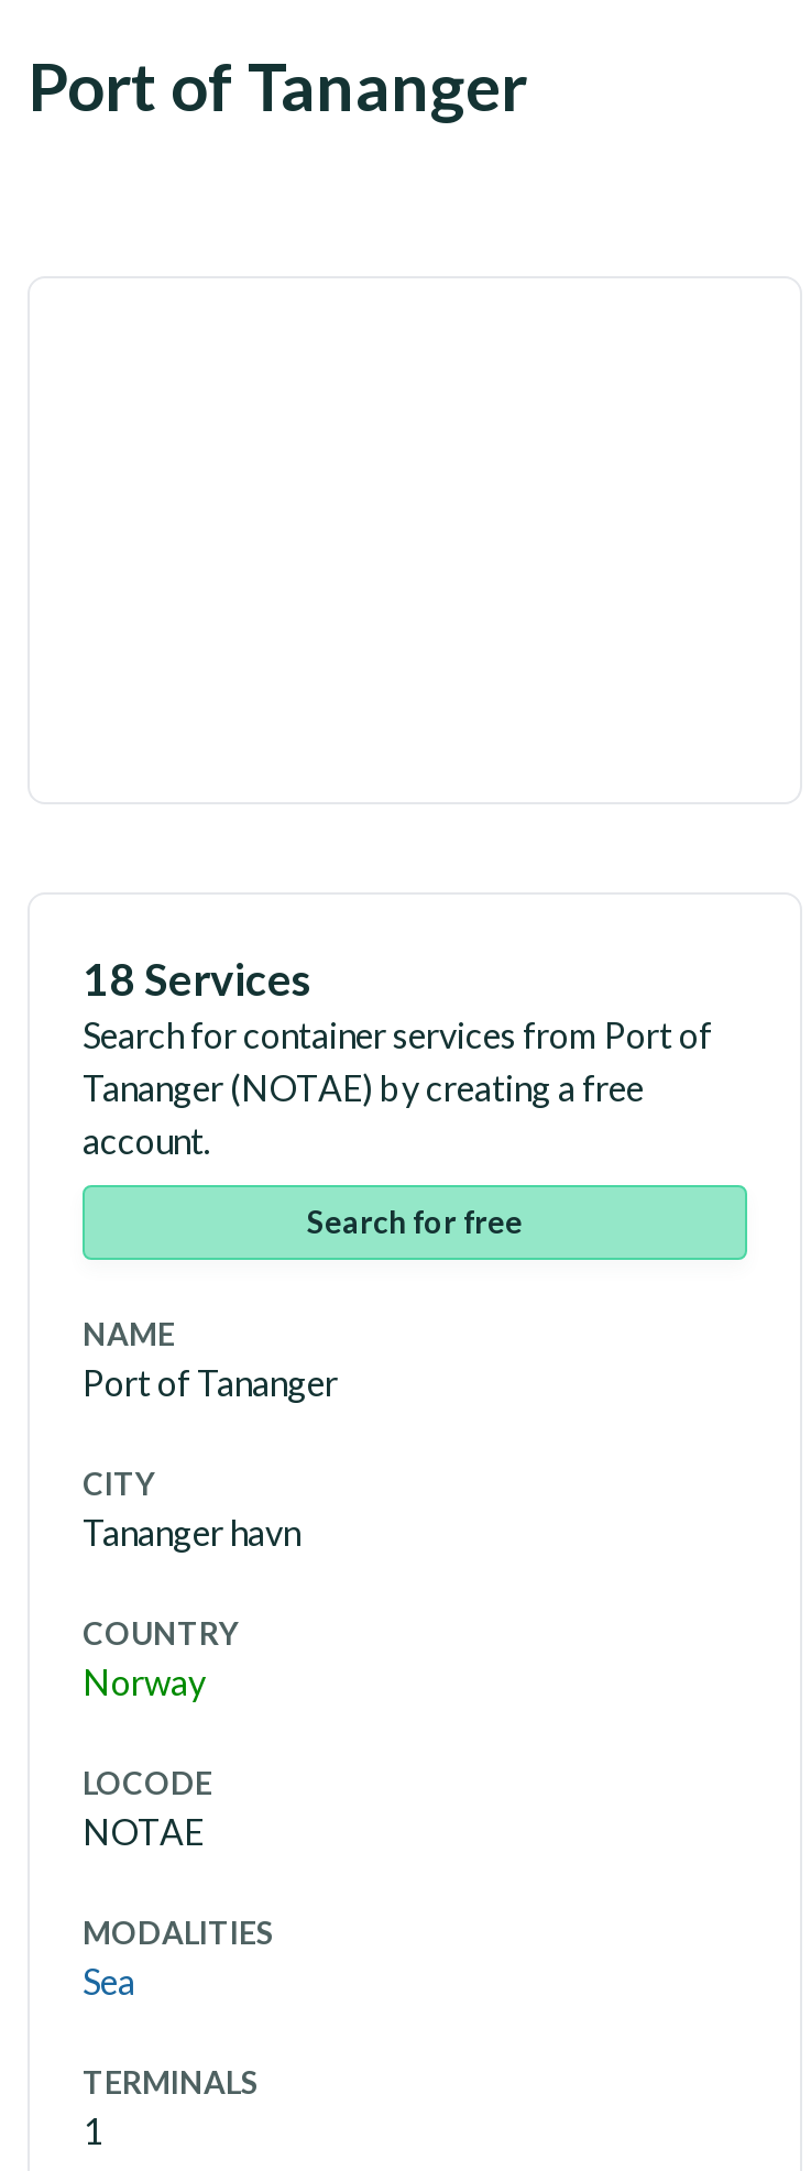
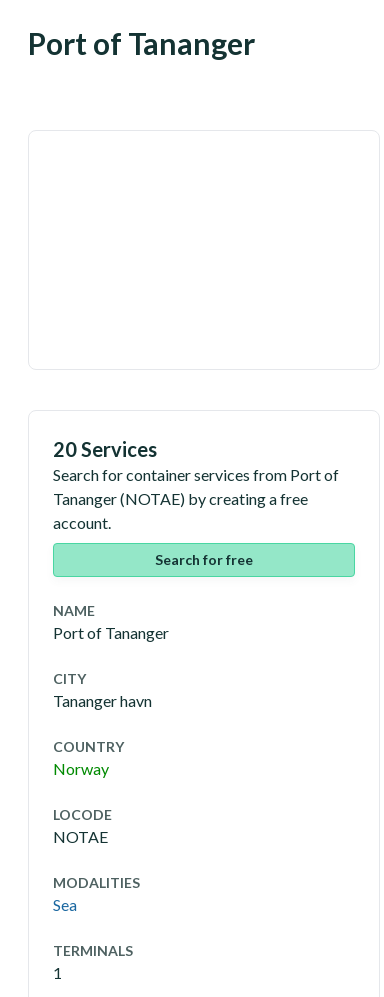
- 18 Services
+ 20 Services
